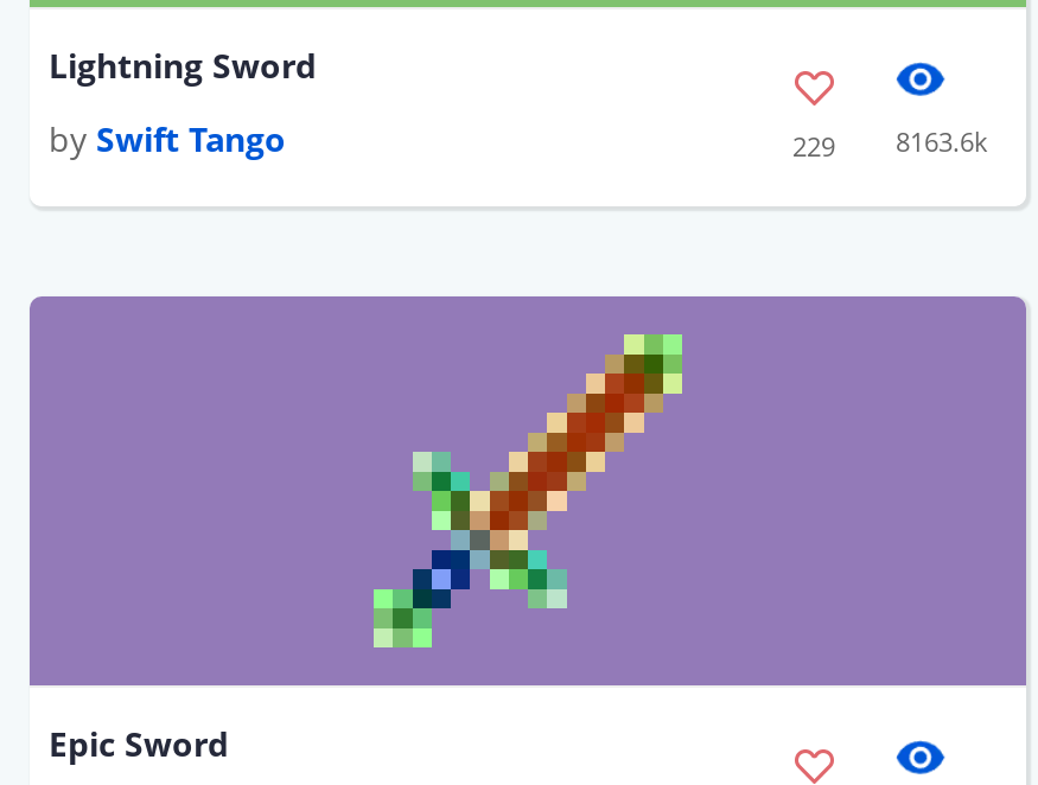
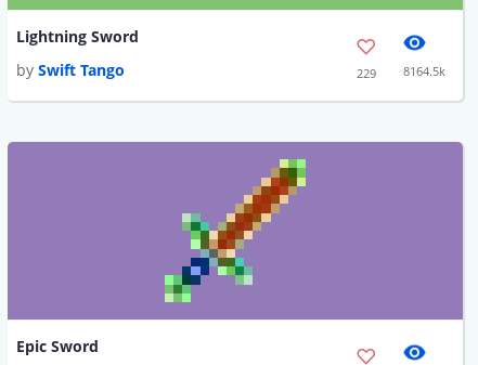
- 229 8163.6k
+ 229 8164.5k
